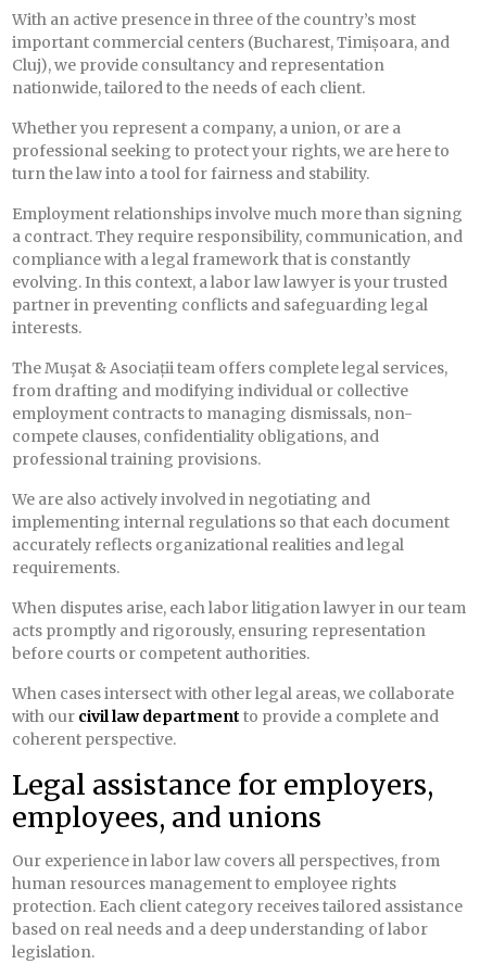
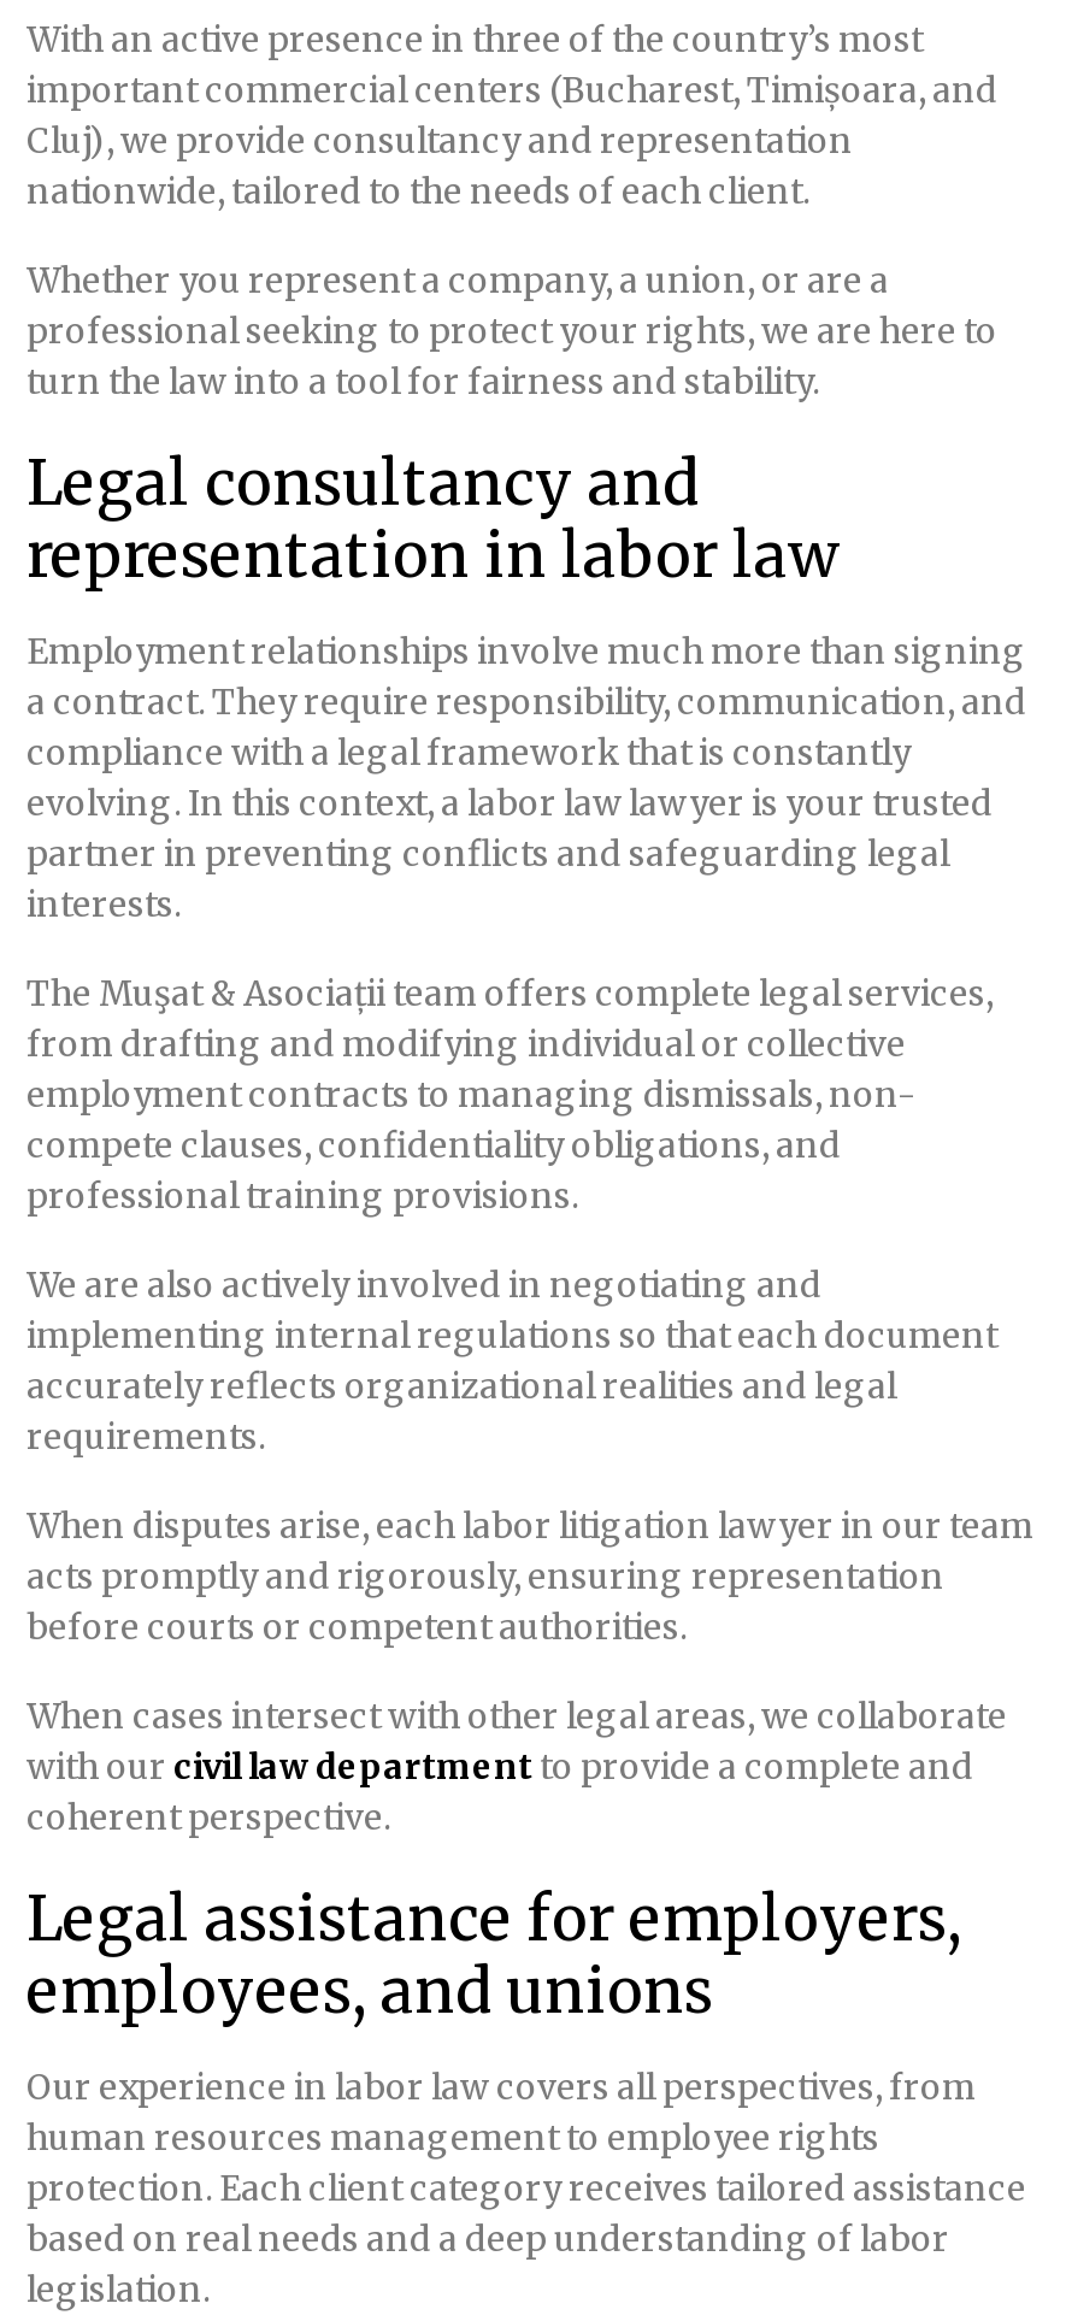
+ Legal consultancy and
+ representation in labor law
